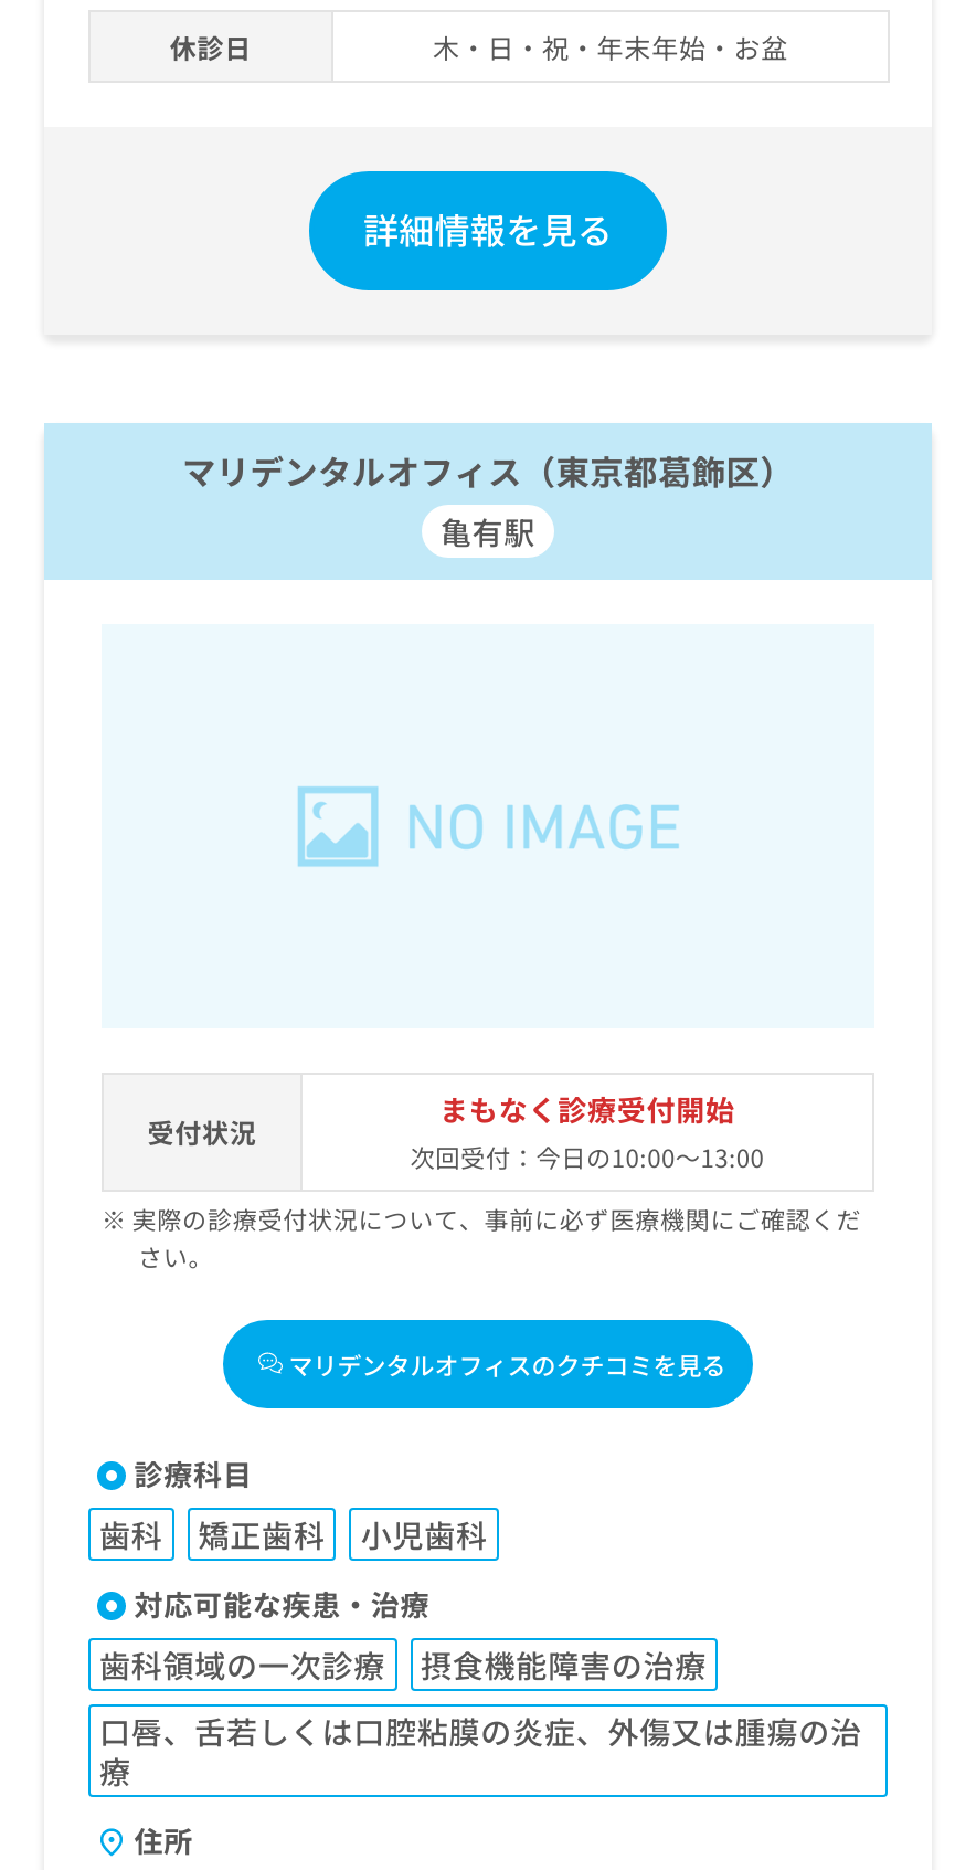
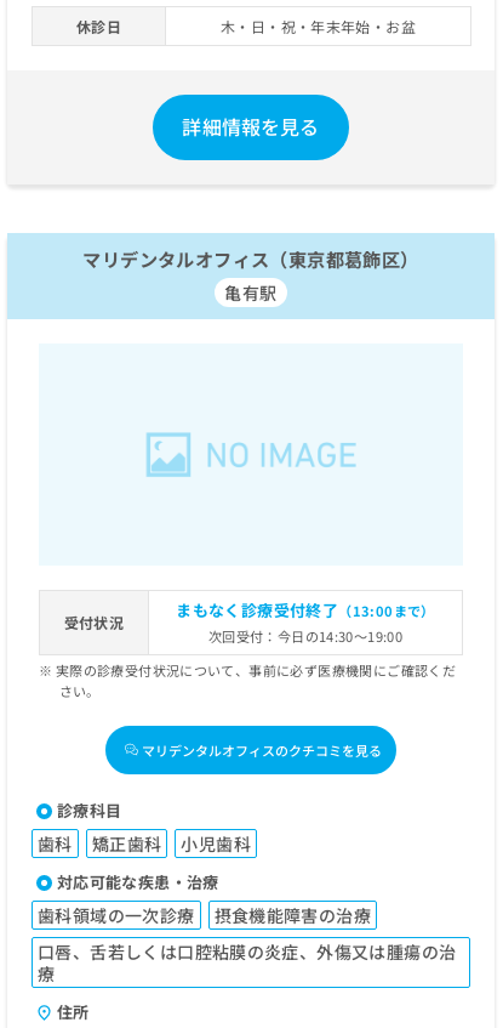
- まもなく診療受付開始
- 次回受付：今日の10:00～13:00
+ まもなく診療受付終了（13:00まで）
+ 次回受付：今日の14:30～19:00
